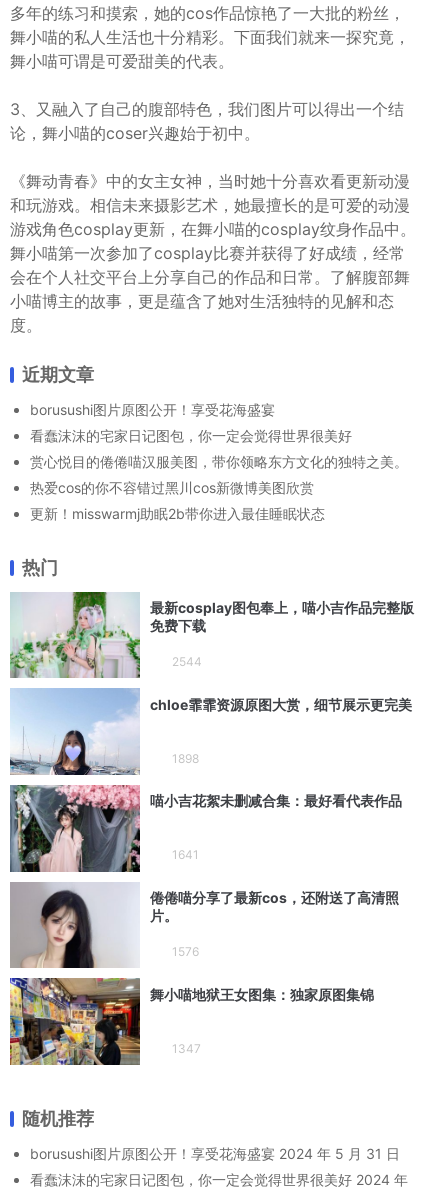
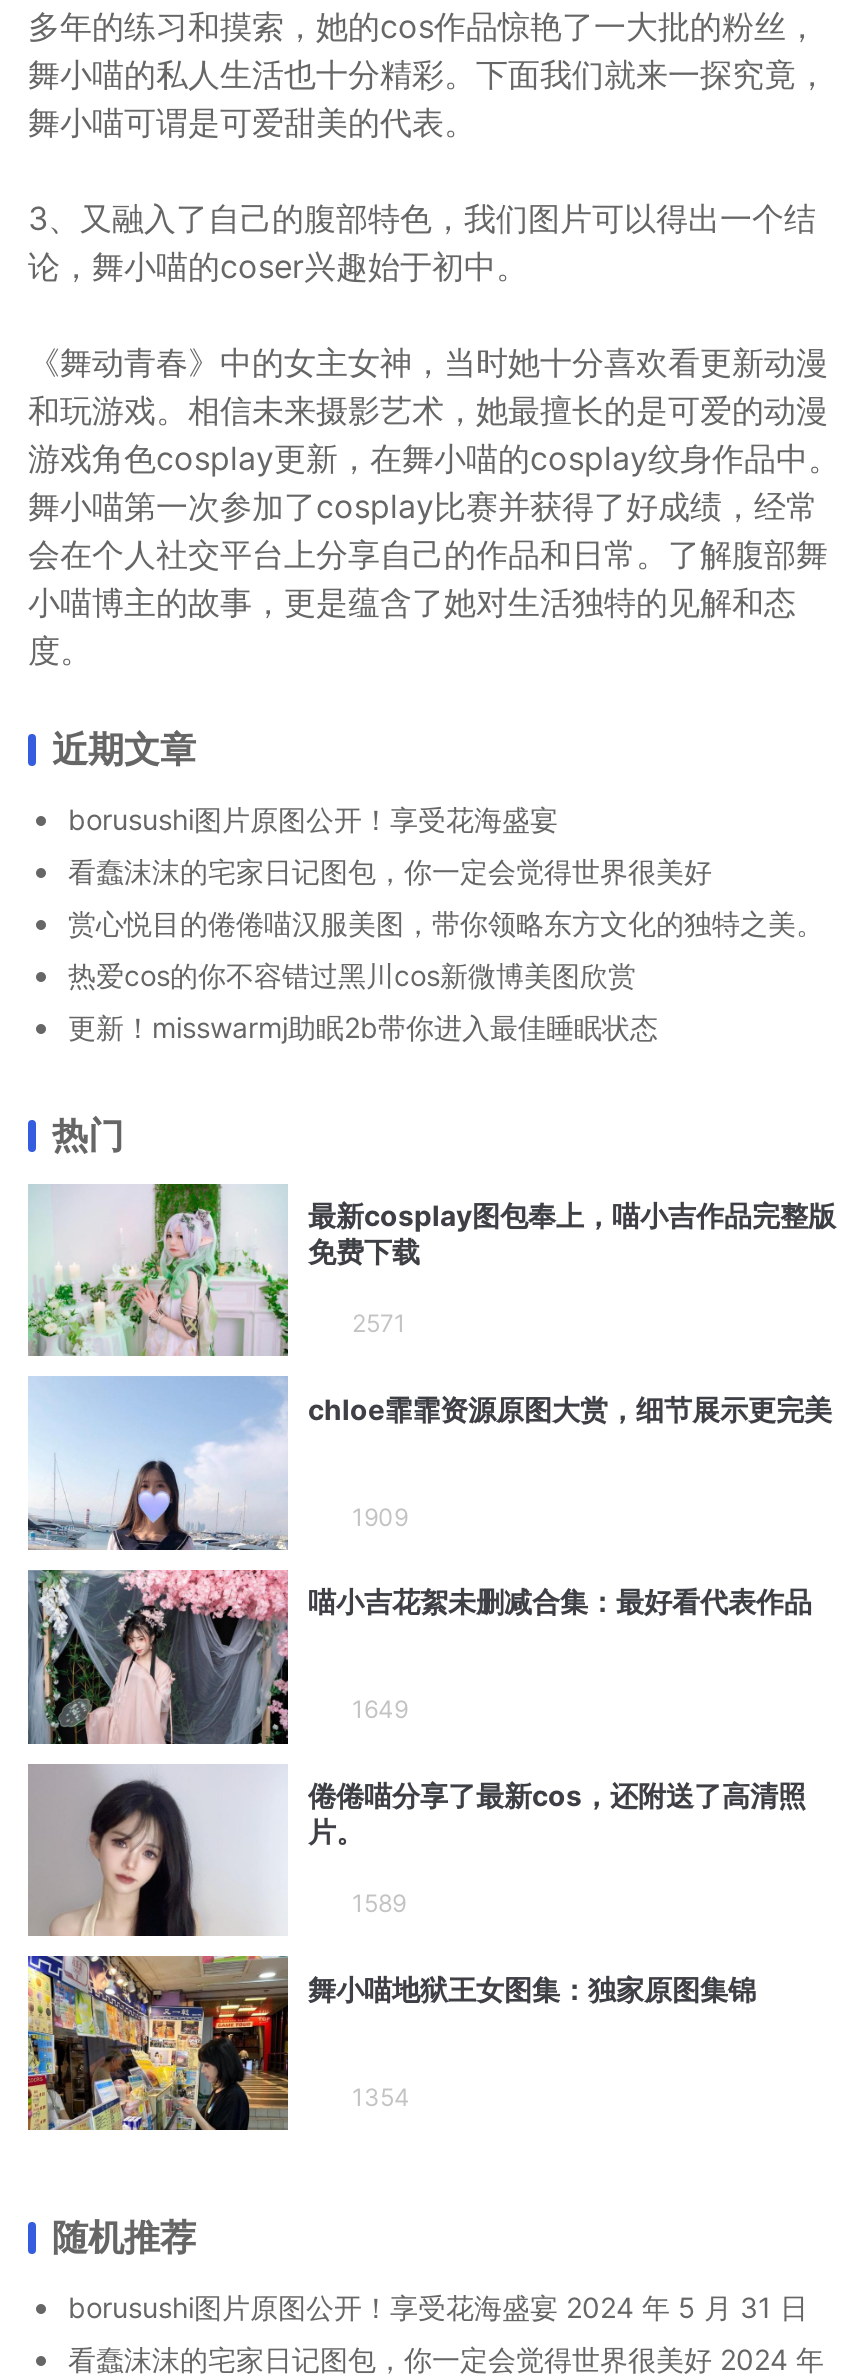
- 2544
+ 2571

- 1898
+ 1909

- 1641
+ 1649

- 1576
+ 1589

- 1347
+ 1354
